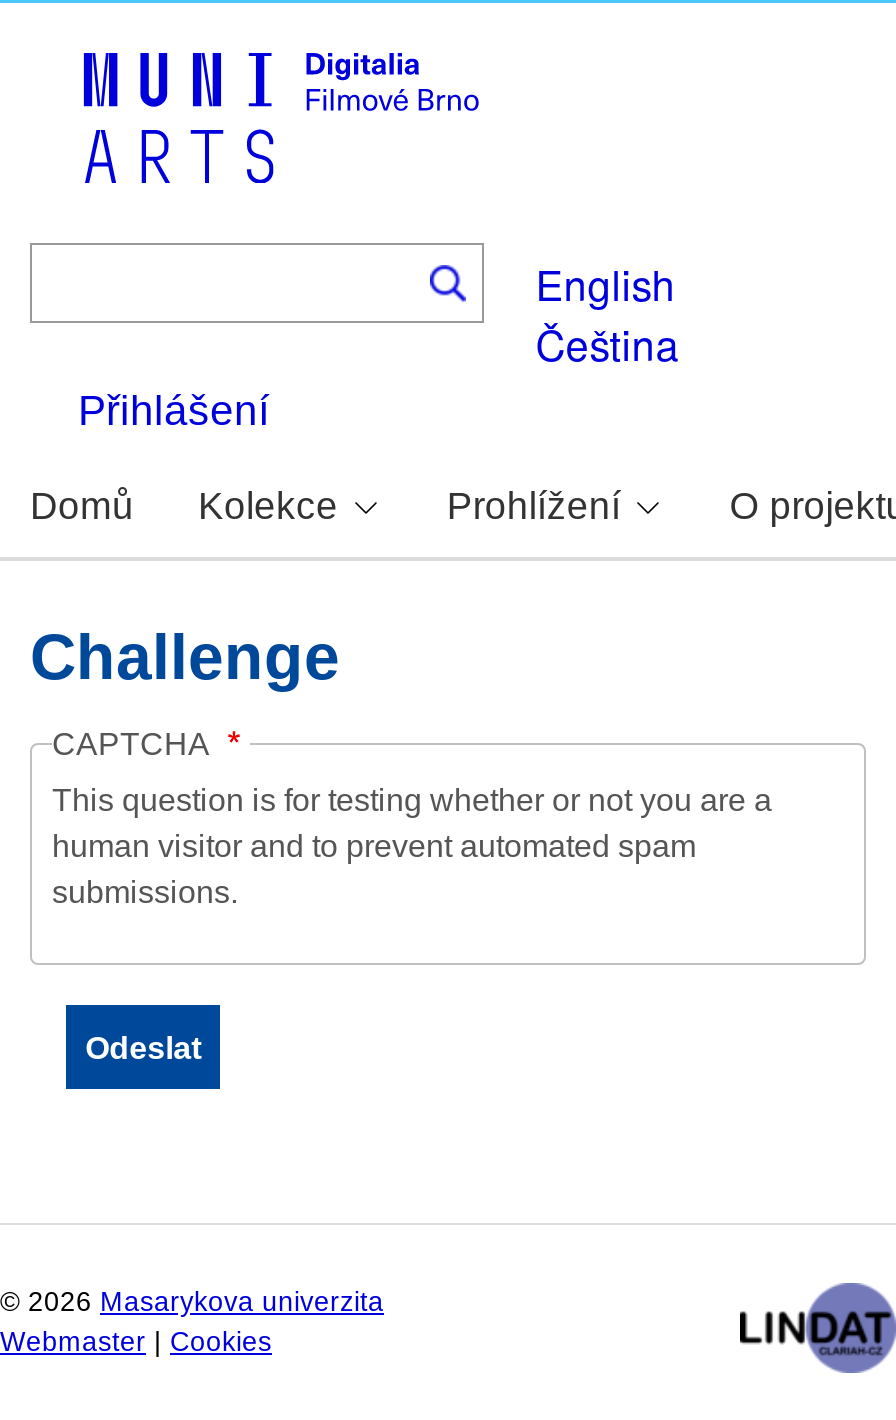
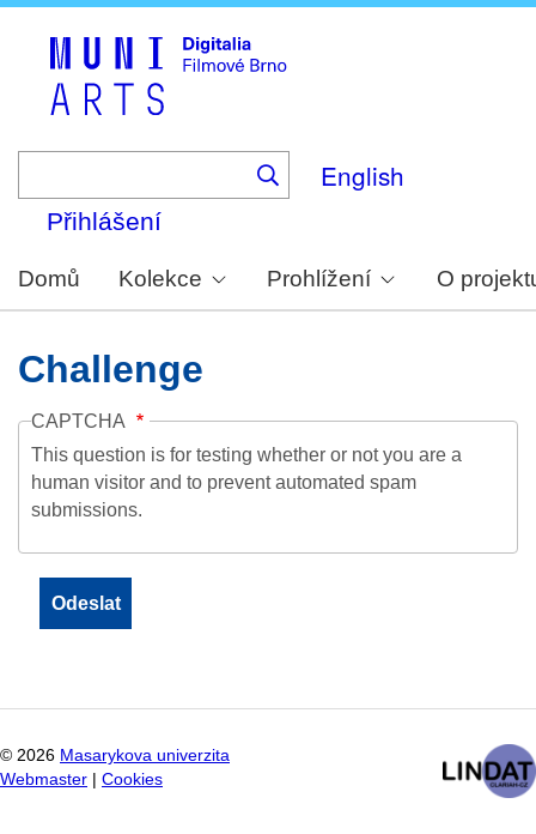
- Čeština
